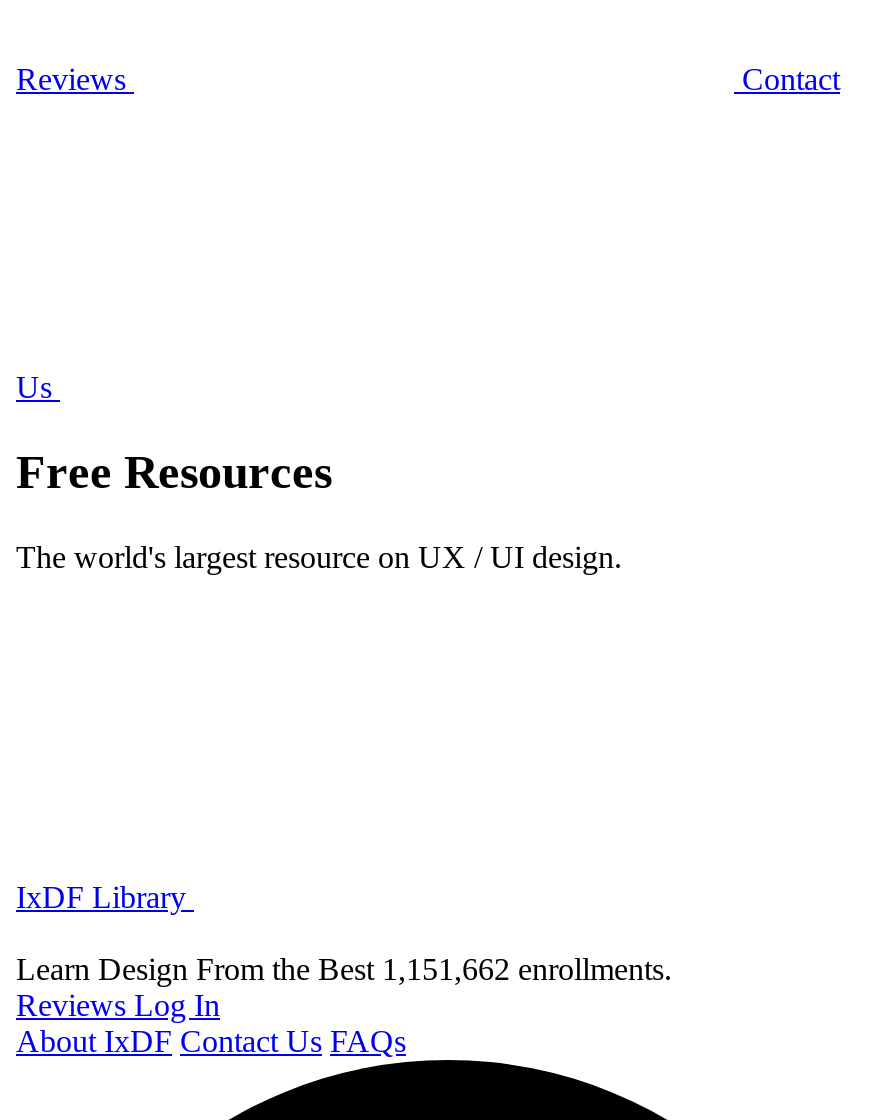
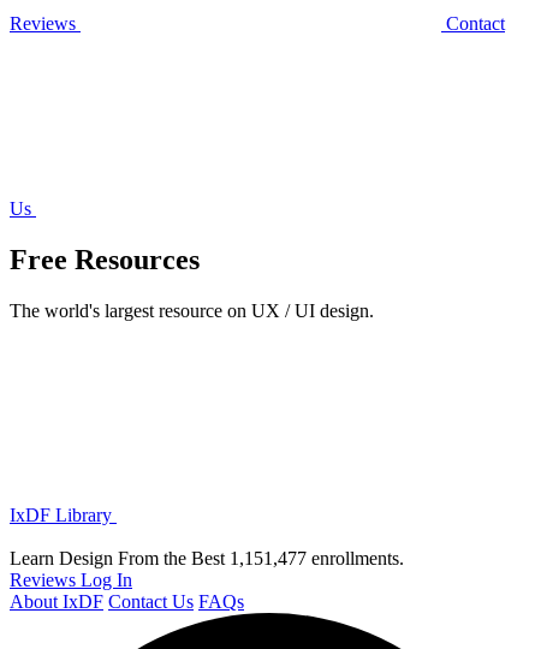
- Learn Design From the Best 1,151,662 enrollments.
+ Learn Design From the Best 1,151,477 enrollments.
